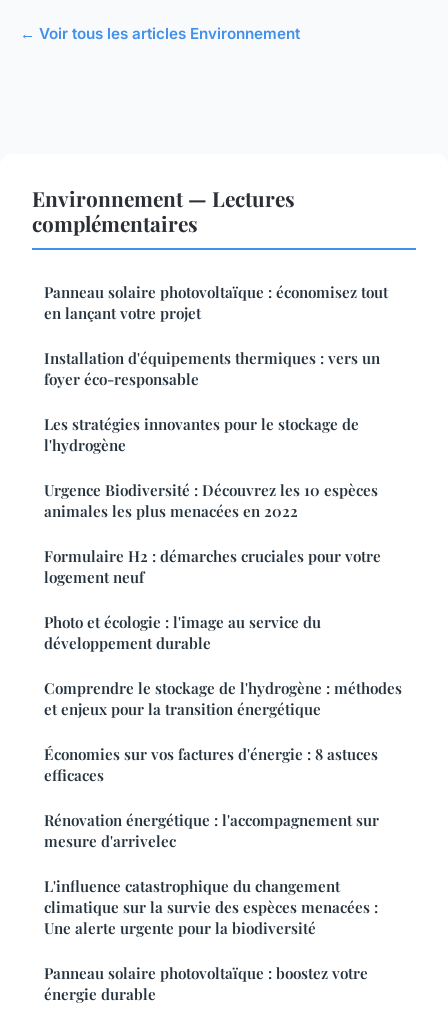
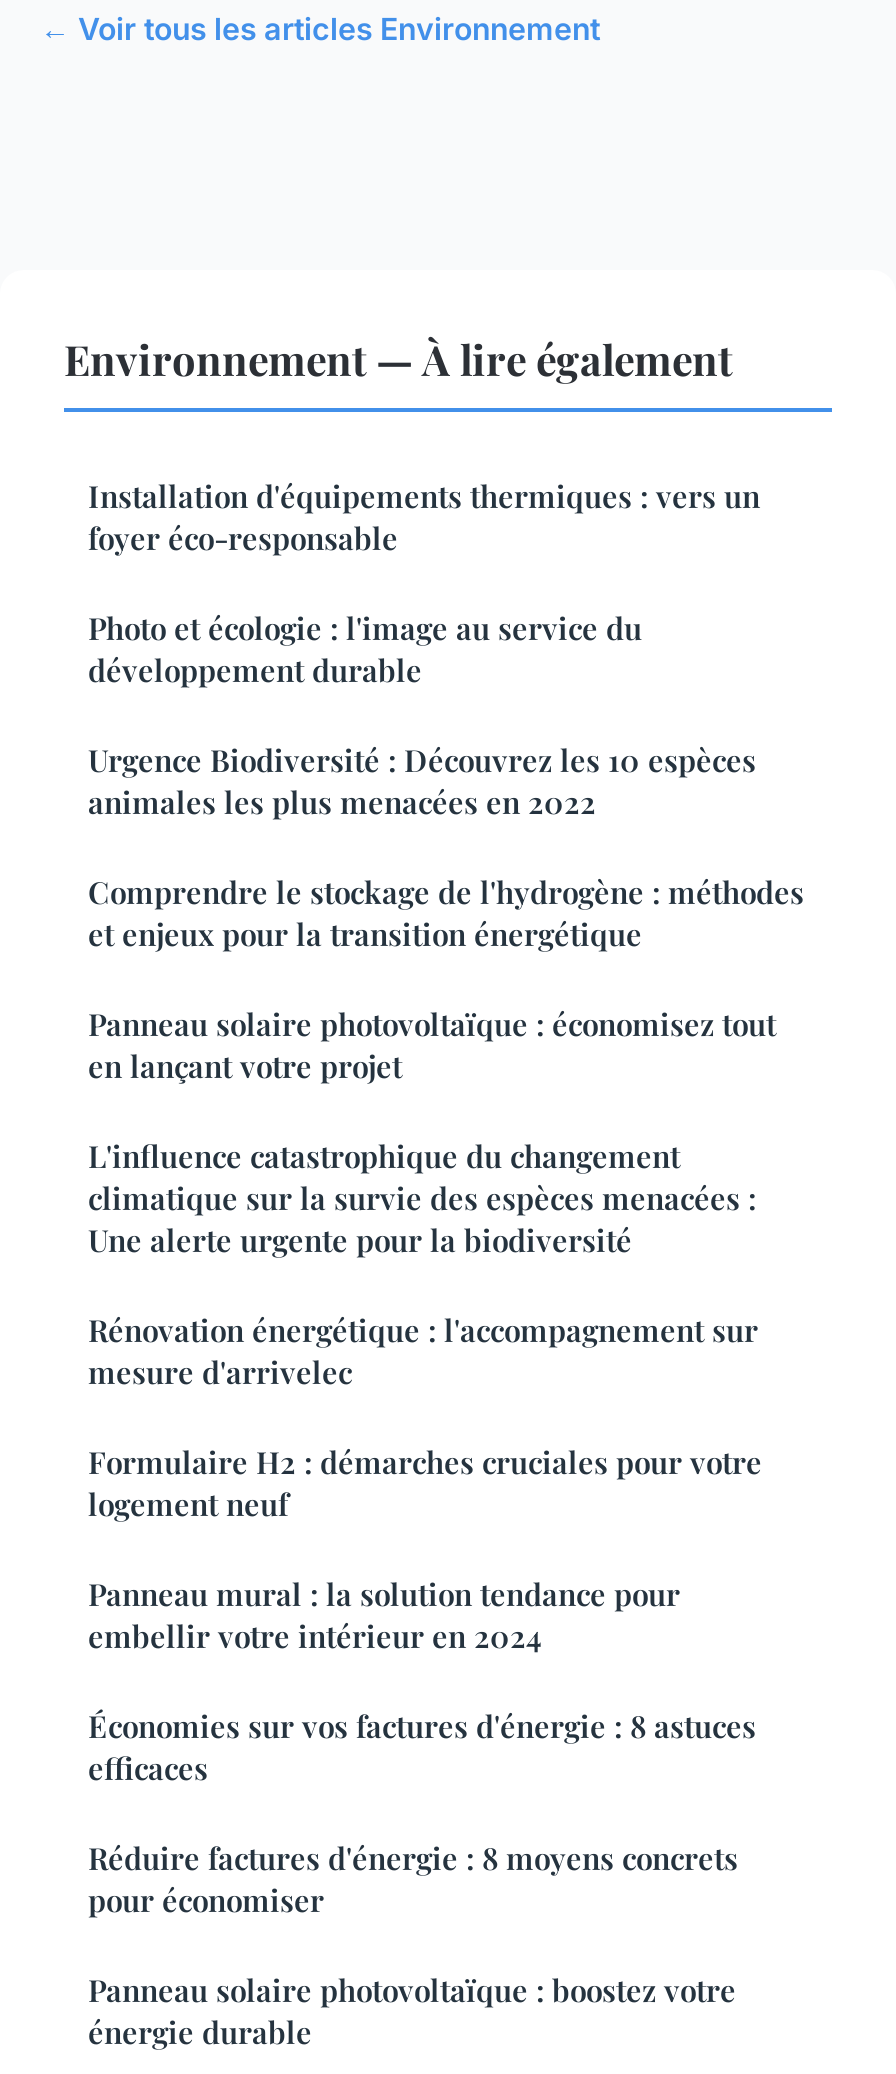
- Environnement — Lectures
- complémentaires
+ Environnement — À lire également

moved down: Panneau solaire photovoltaïque : économisez tout | en lançant votre projet

moved up: Installation d'équipements thermiques : vers un | foyer éco-responsable

- Les stratégies innovantes pour le stockage de
- l'hydrogène

moved up: Urgence Biodiversité : Découvrez les 10 espèces | animales les plus menacées en 2022

moved down: Formulaire H2 : démarches cruciales pour votre | logement neuf

moved up: Photo et écologie : l'image au service du | développement durable | Comprendre le stockage de l'hydrogène : méthodes | et enjeux pour la transition énergétique

moved down: Économies sur vos factures d'énergie : 8 astuces | efficaces | Rénovation énergétique : l'accompagnement sur | mesure d'arrivelec

moved up: L'influence catastrophique du changement | climatique sur la survie des espèces menacées : | Une alerte urgente pour la biodiversité

+ Panneau mural : la solution tendance pour
+ embellir votre intérieur en 2024
+ Réduire factures d'énergie : 8 moyens concrets
+ pour économiser
